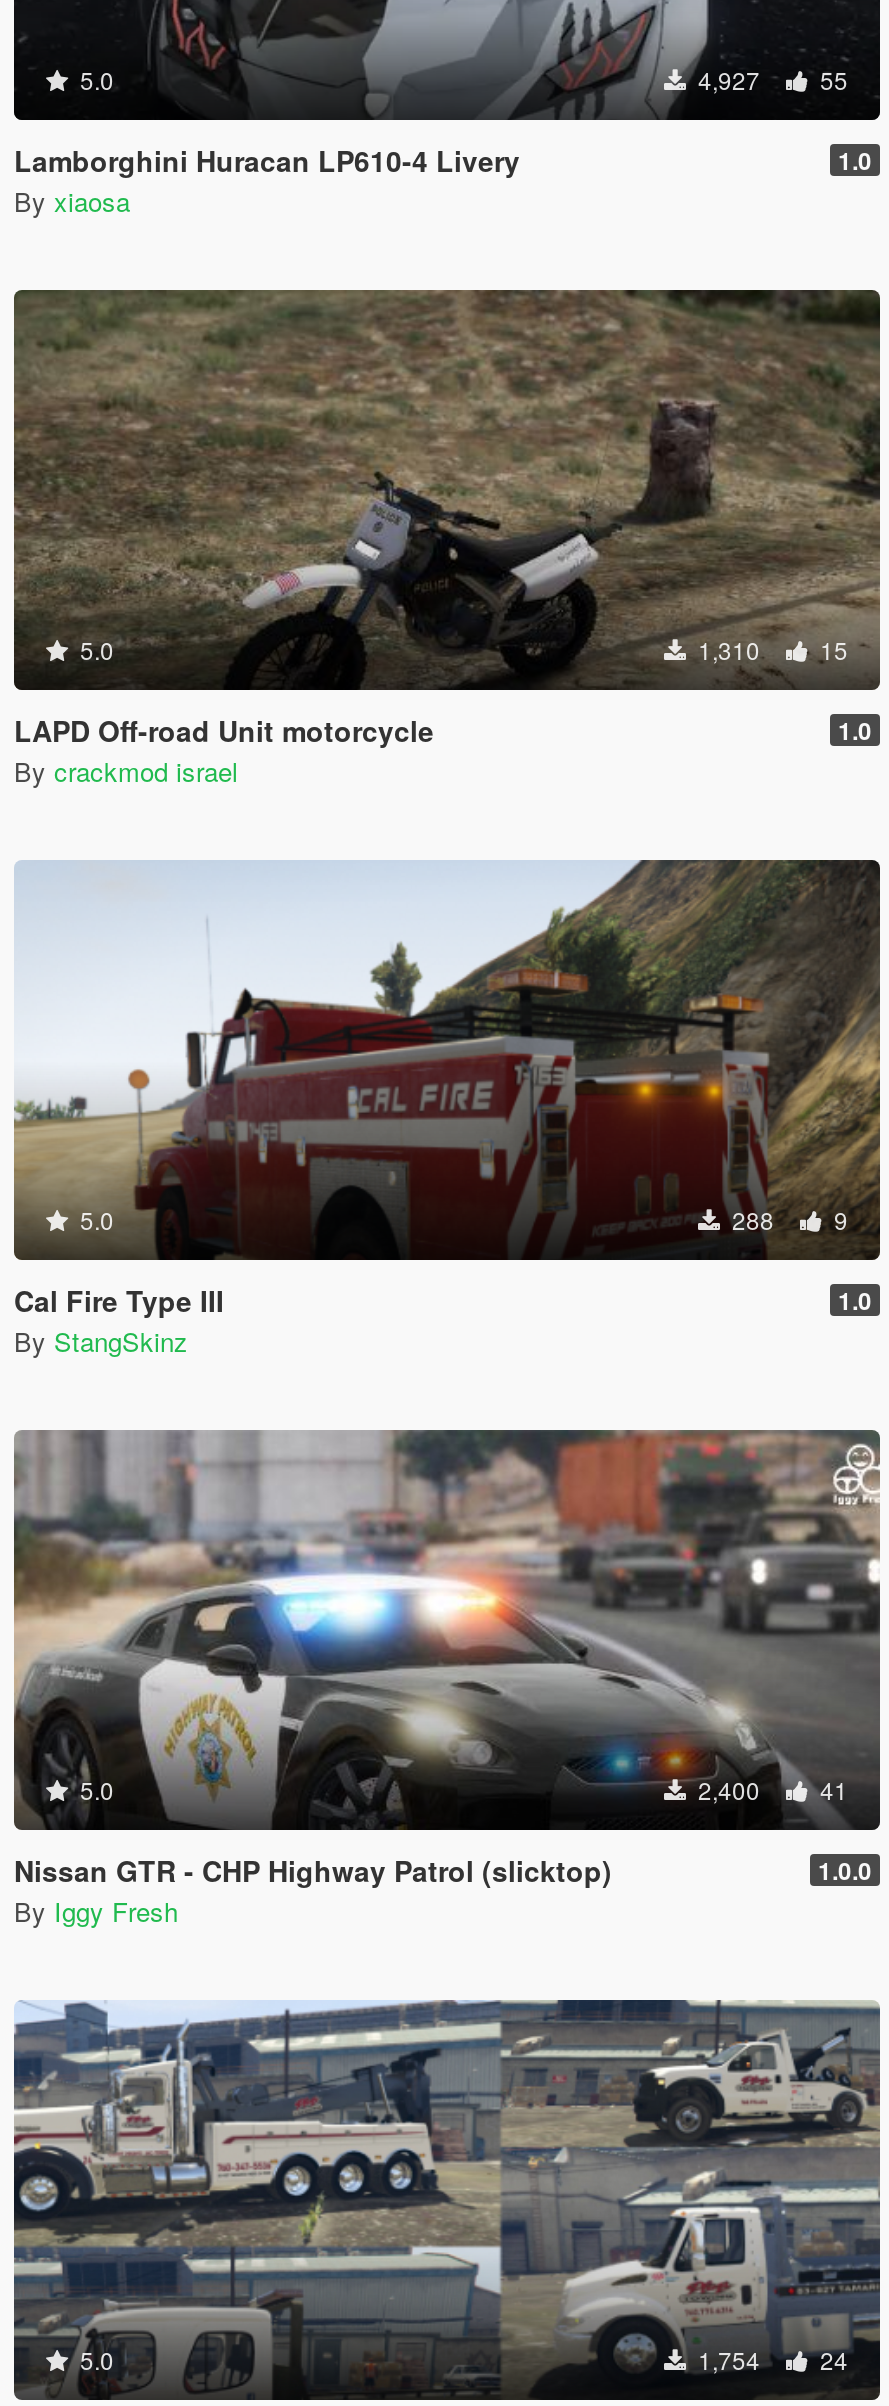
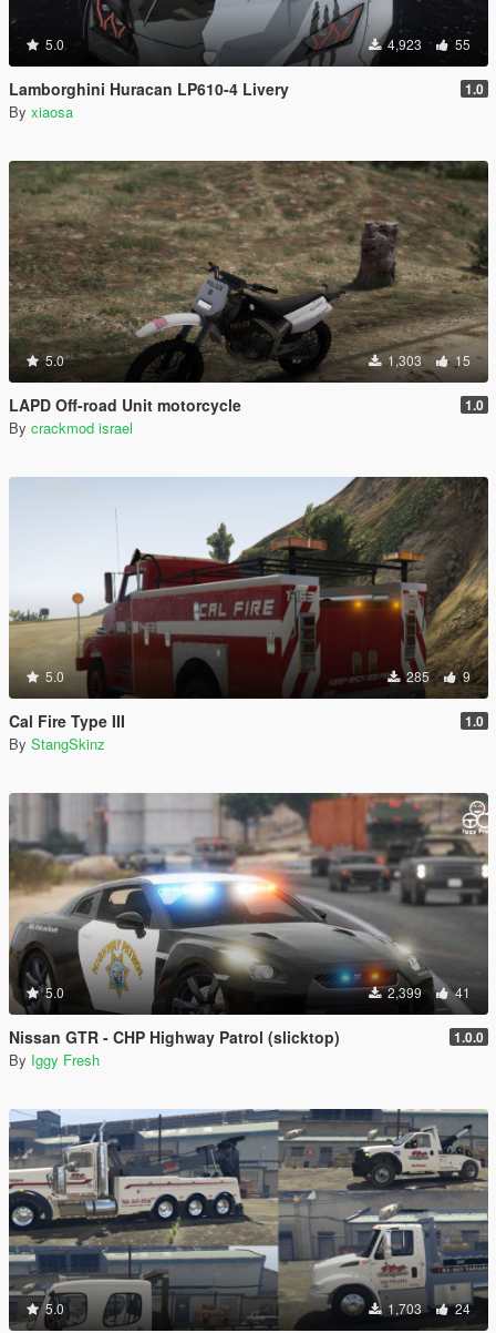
- 4,927 55
+ 4,923 55

- 1,310 15
+ 1,303 15

- 288 9
+ 285 9

- 2,400 41
+ 2,399 41

- 1,754 24
+ 1,703 24
